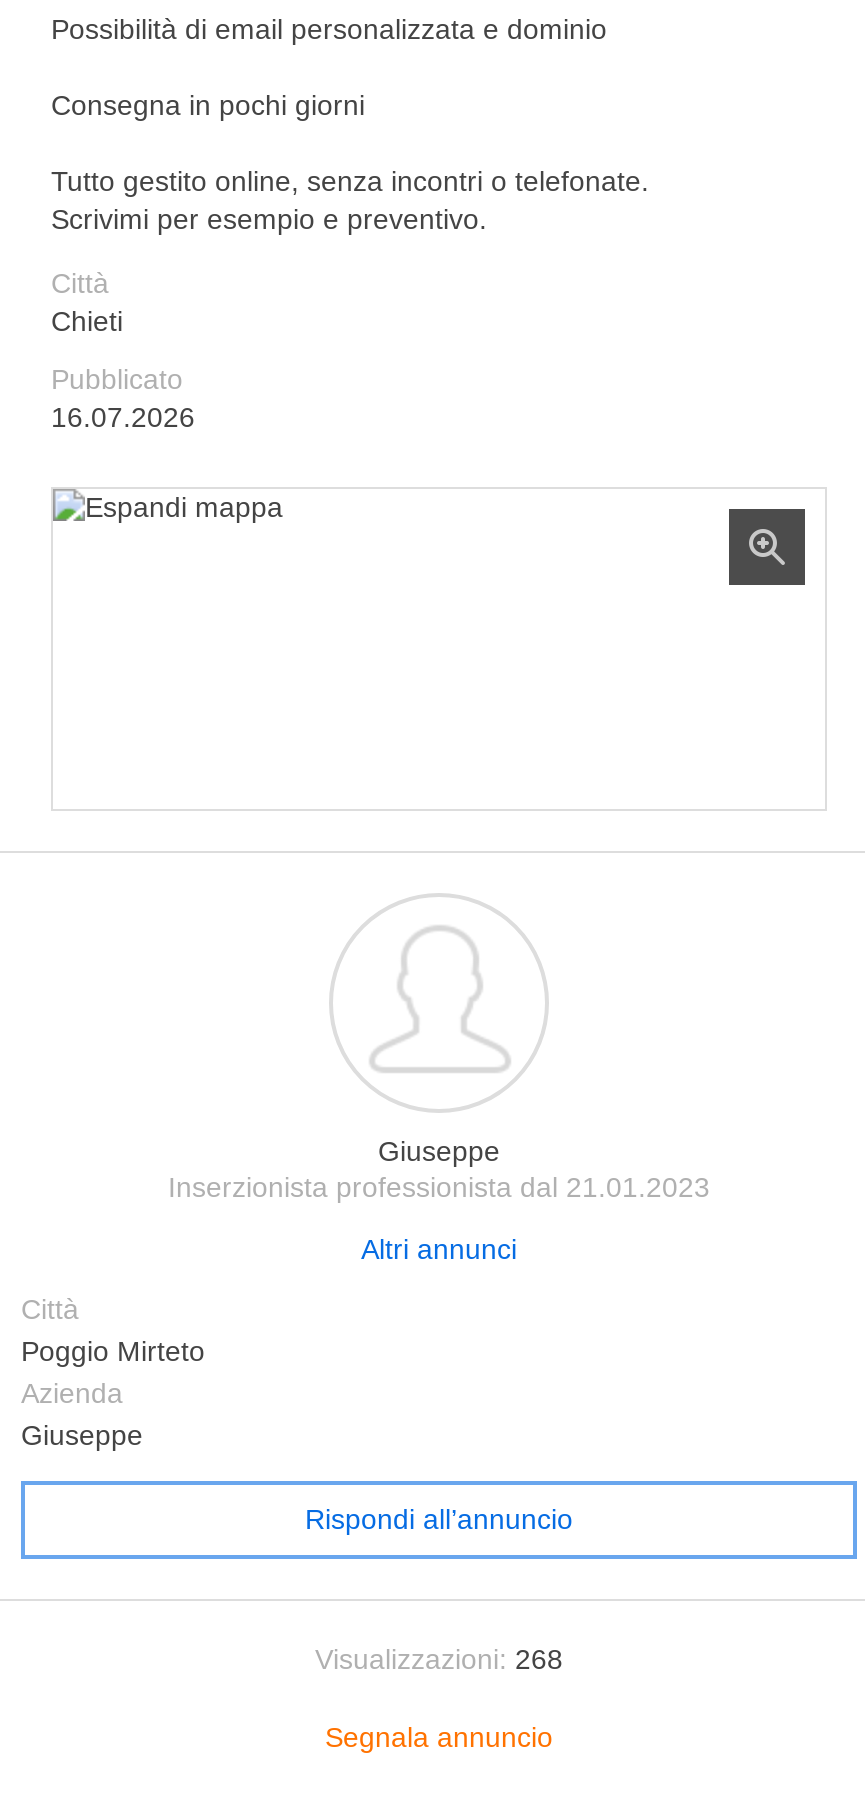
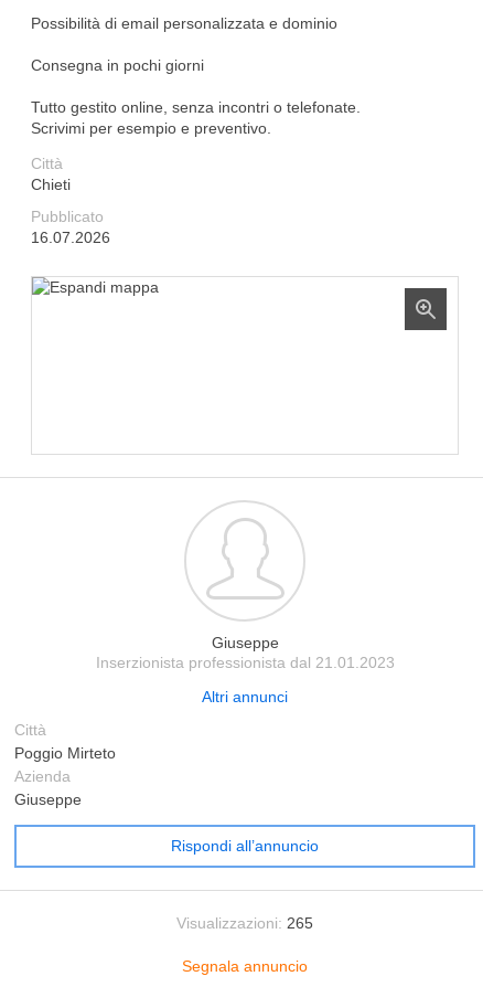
- Visualizzazioni: 268
+ Visualizzazioni: 265
